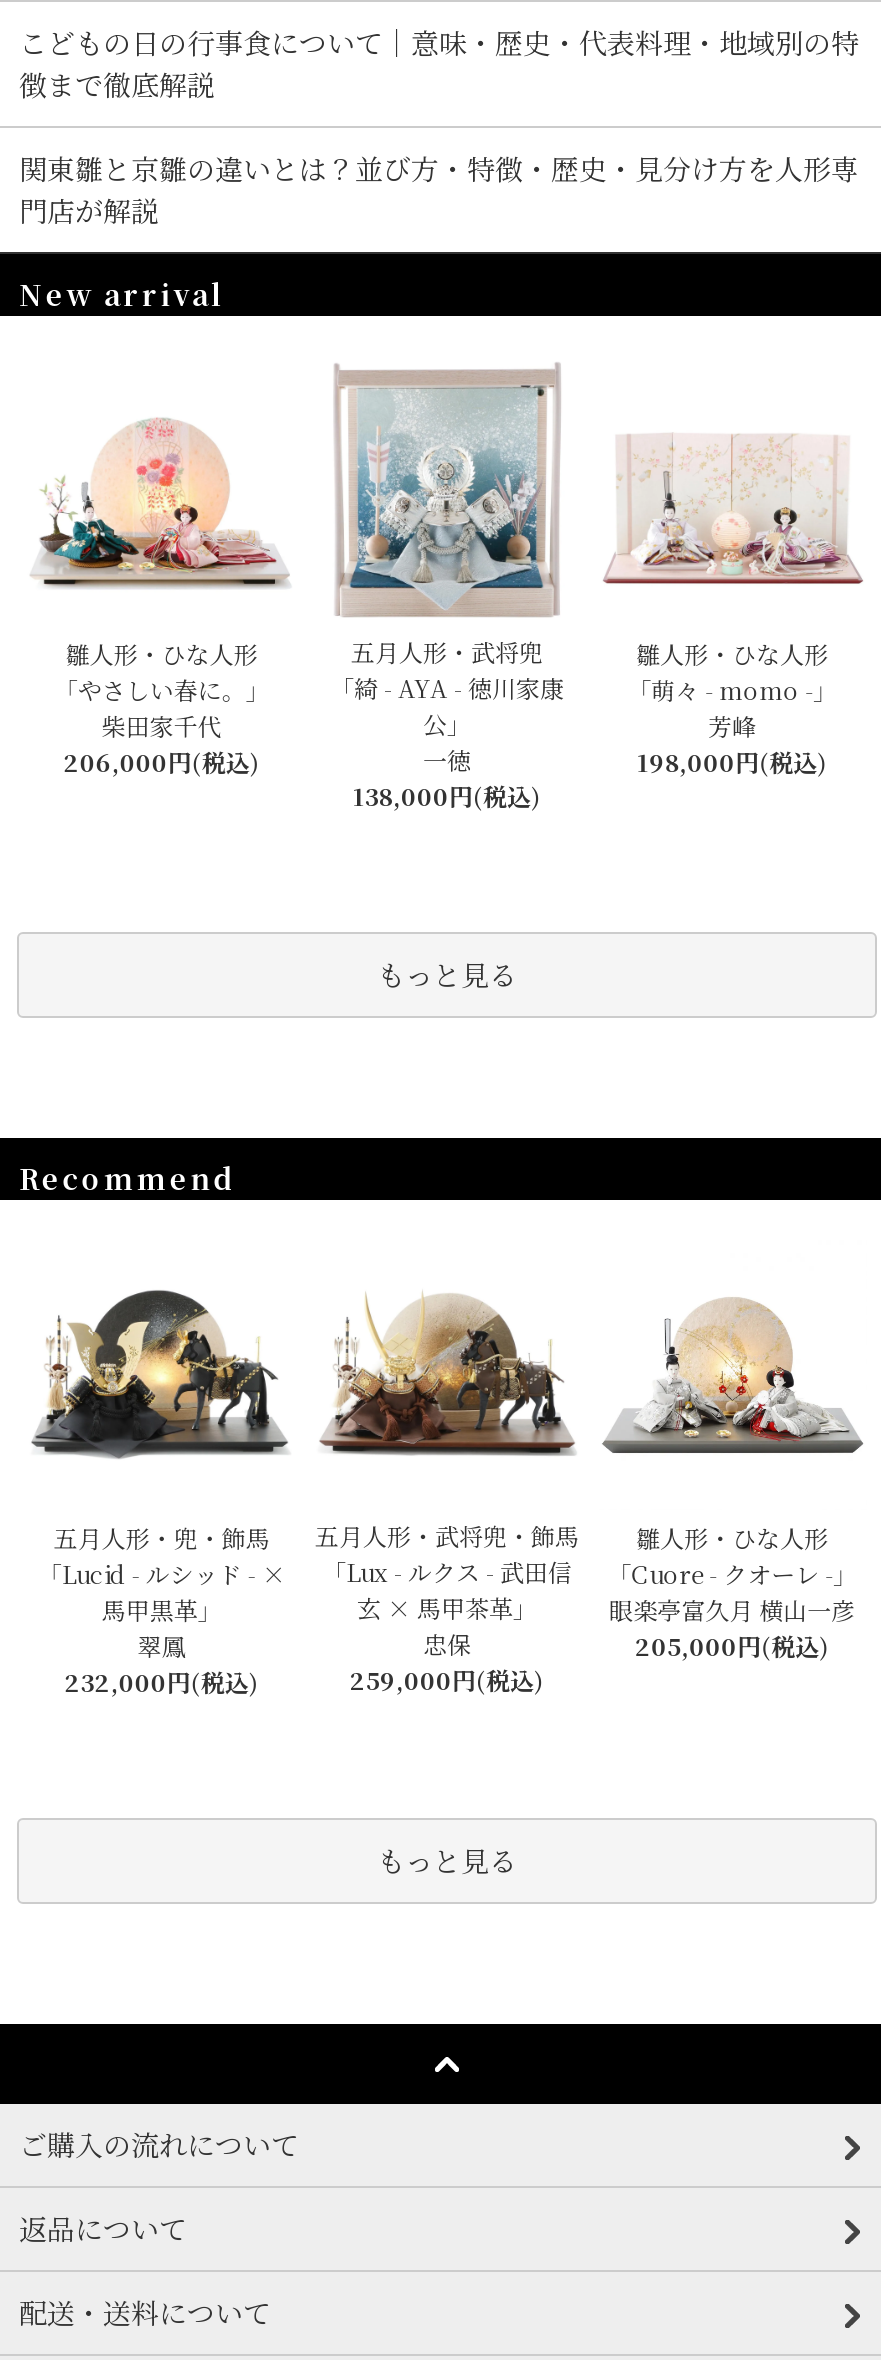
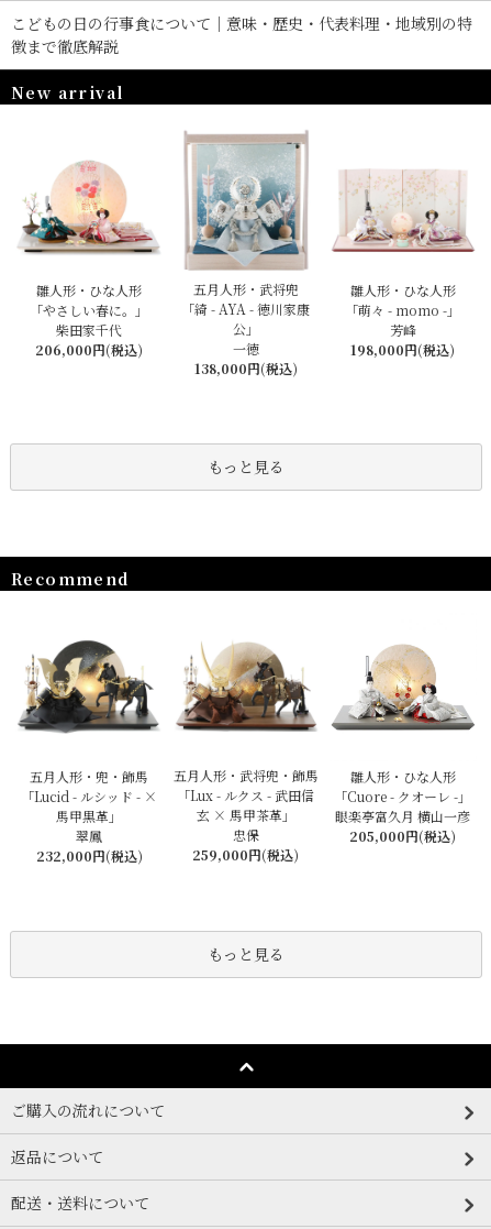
- 関東雛と京雛の違いとは？並び方・特徴・歴史・見分け方を人形専
- 門店が解説
